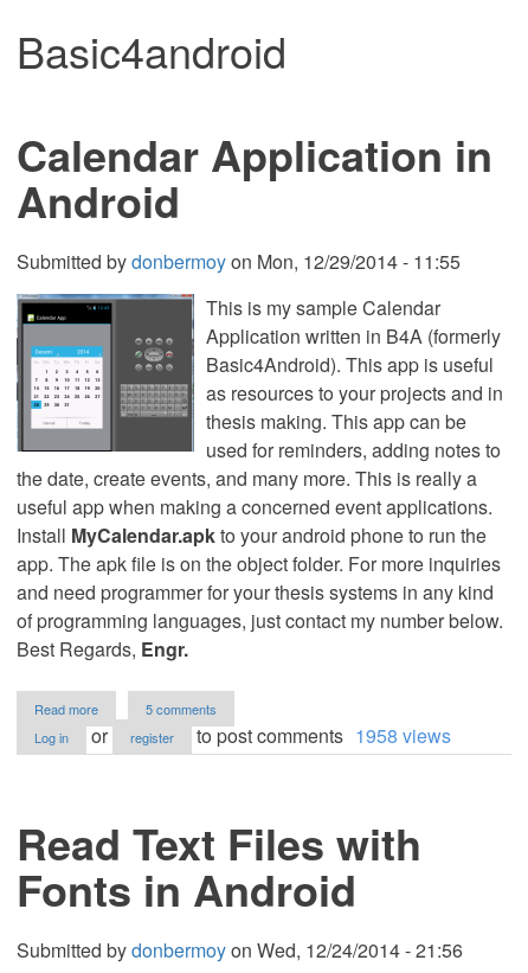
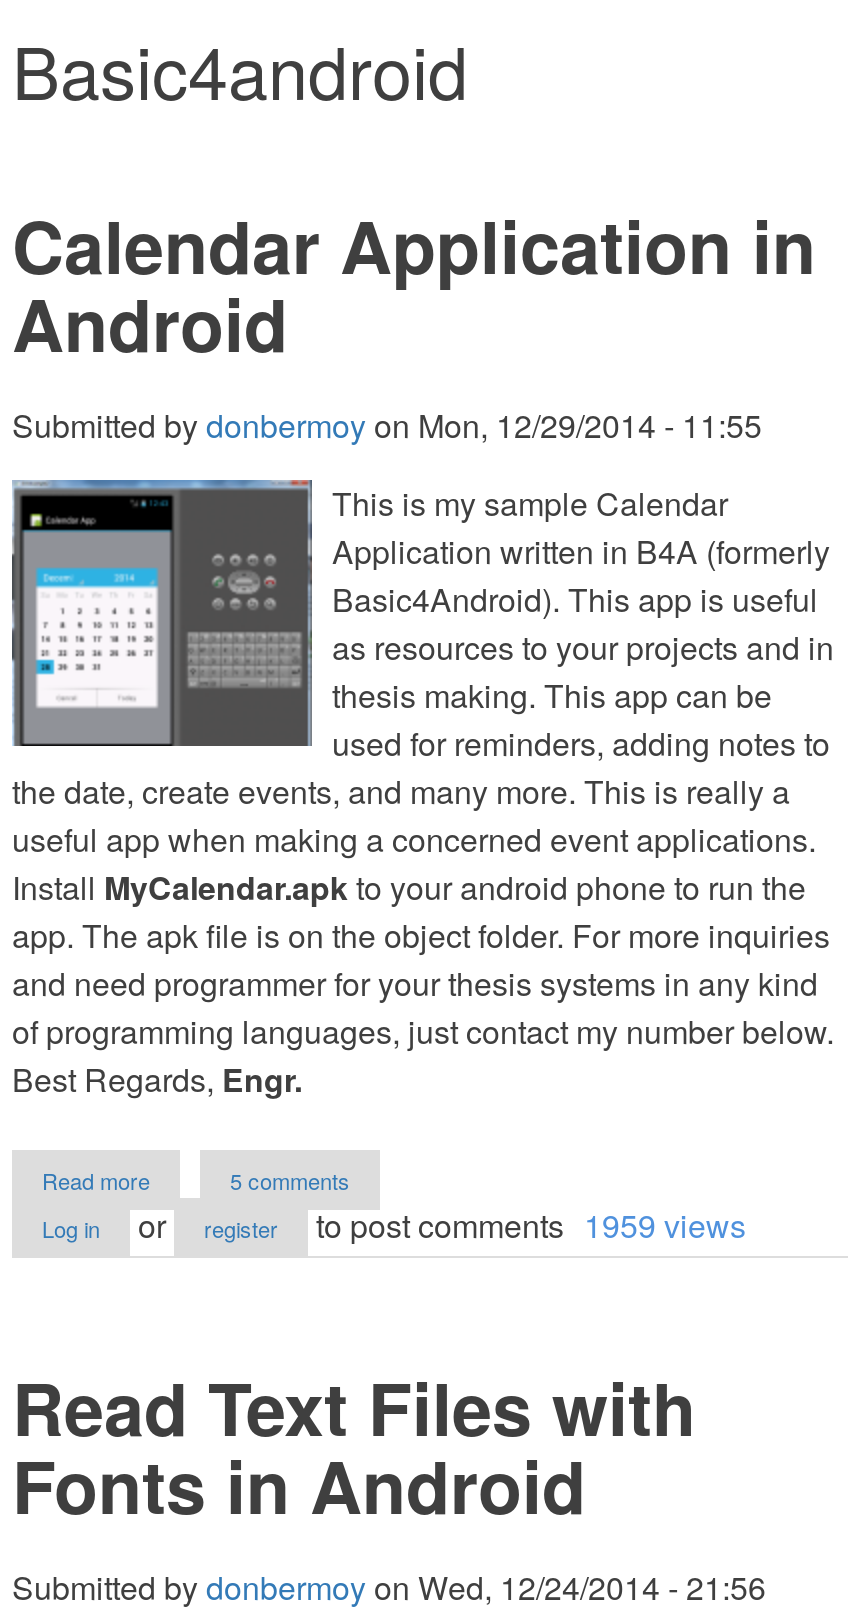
- to post comments 1958 views
+ to post comments 1959 views
